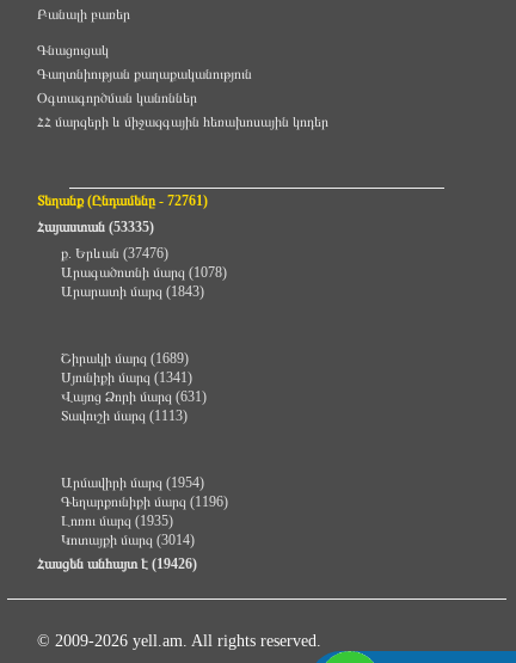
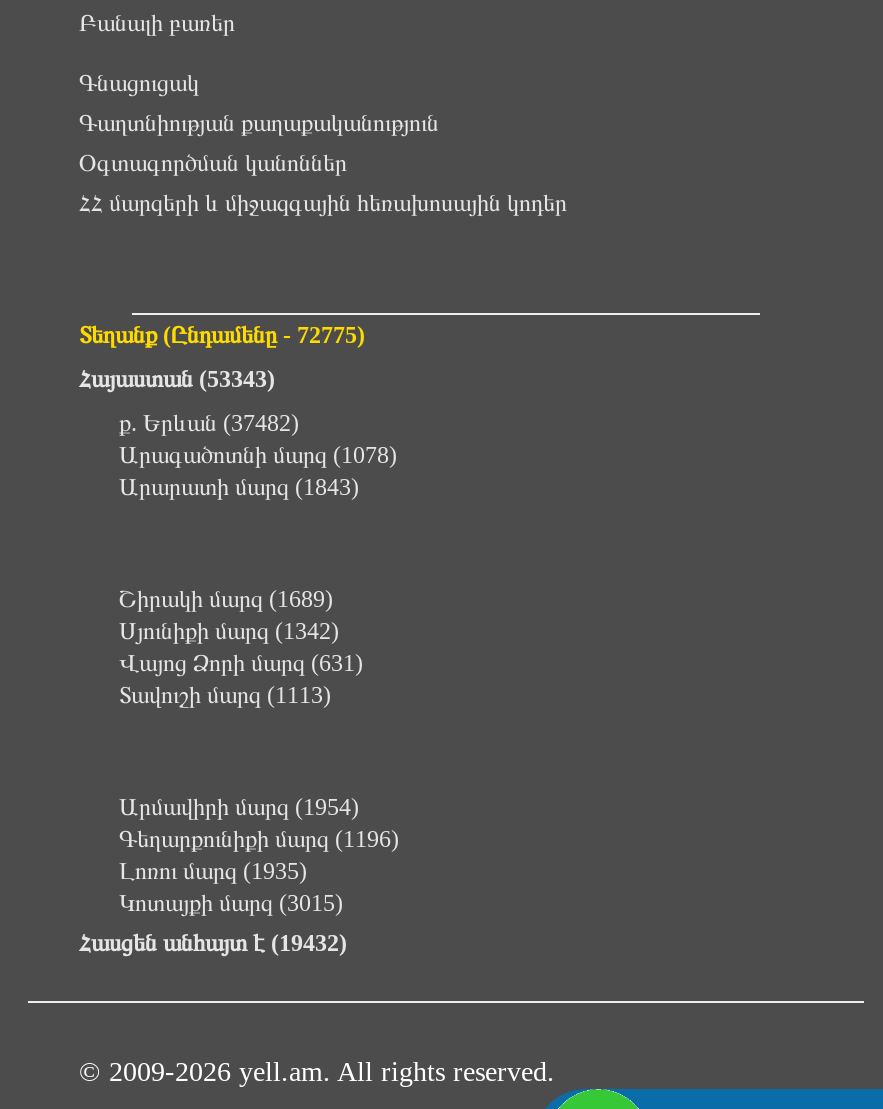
- Տեղանք (Ընդամենը - 72761)
+ Տեղանք (Ընդամենը - 72775)

- Հայաստան (53335)
+ Հայաստան (53343)

- ք. Երևան (37476)
+ ք. Երևան (37482)

- Սյունիքի մարզ (1341)
+ Սյունիքի մարզ (1342)

- Կոտայքի մարզ (3014)
+ Կոտայքի մարզ (3015)

- Հասցեն անհայտ է (19426)
+ Հասցեն անհայտ է (19432)
